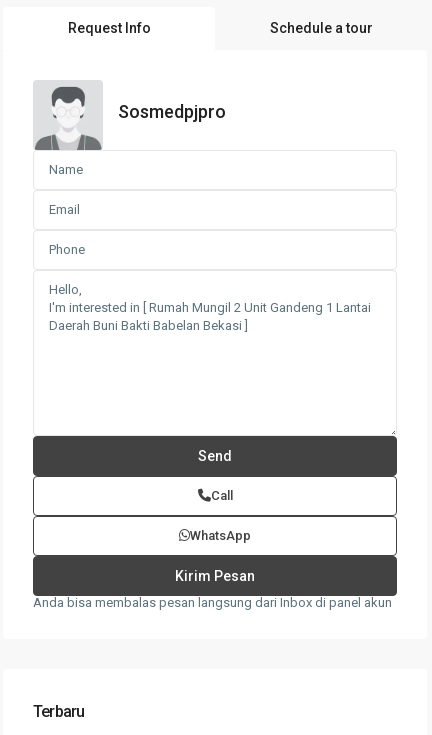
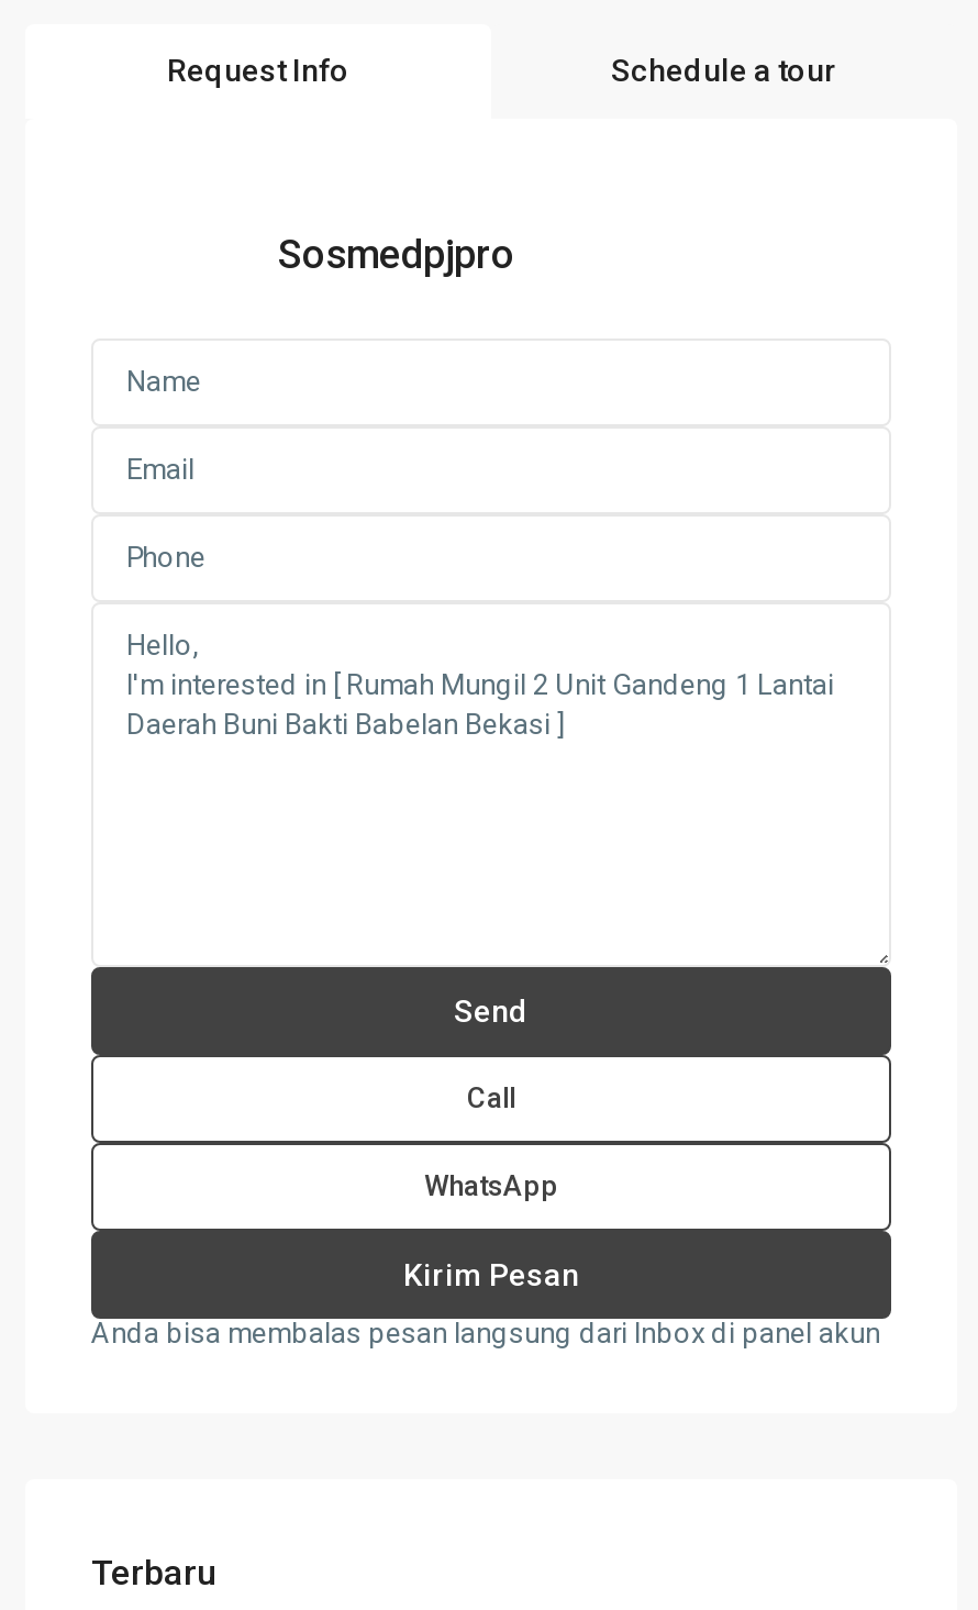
- [image]
